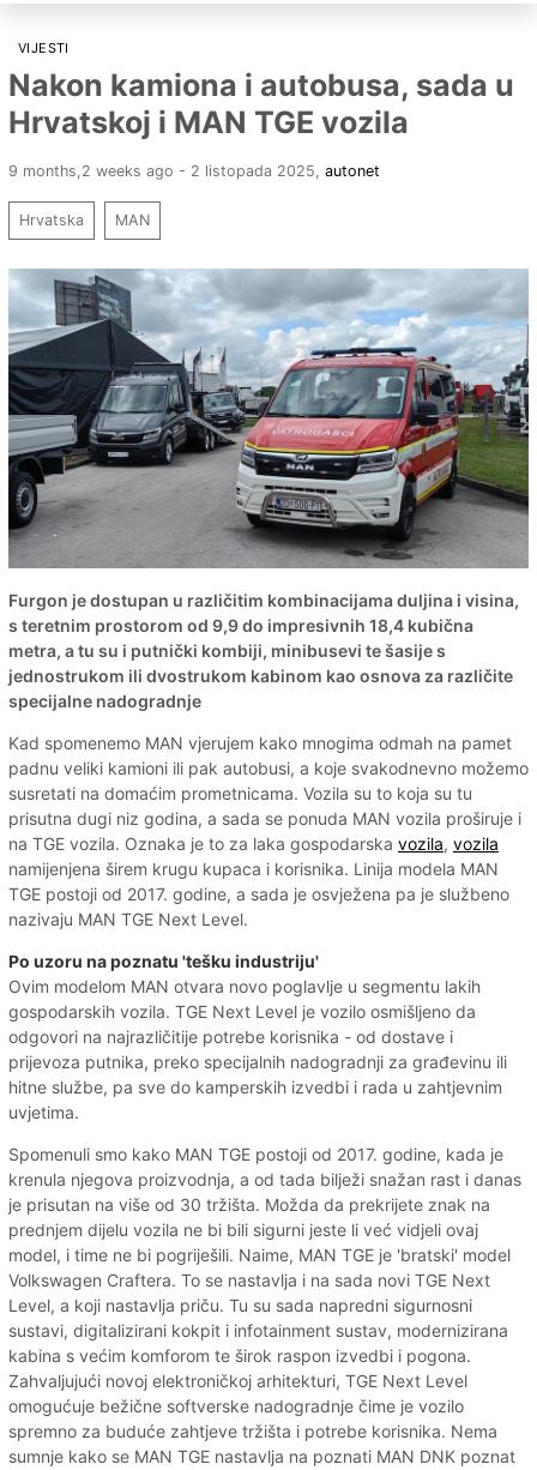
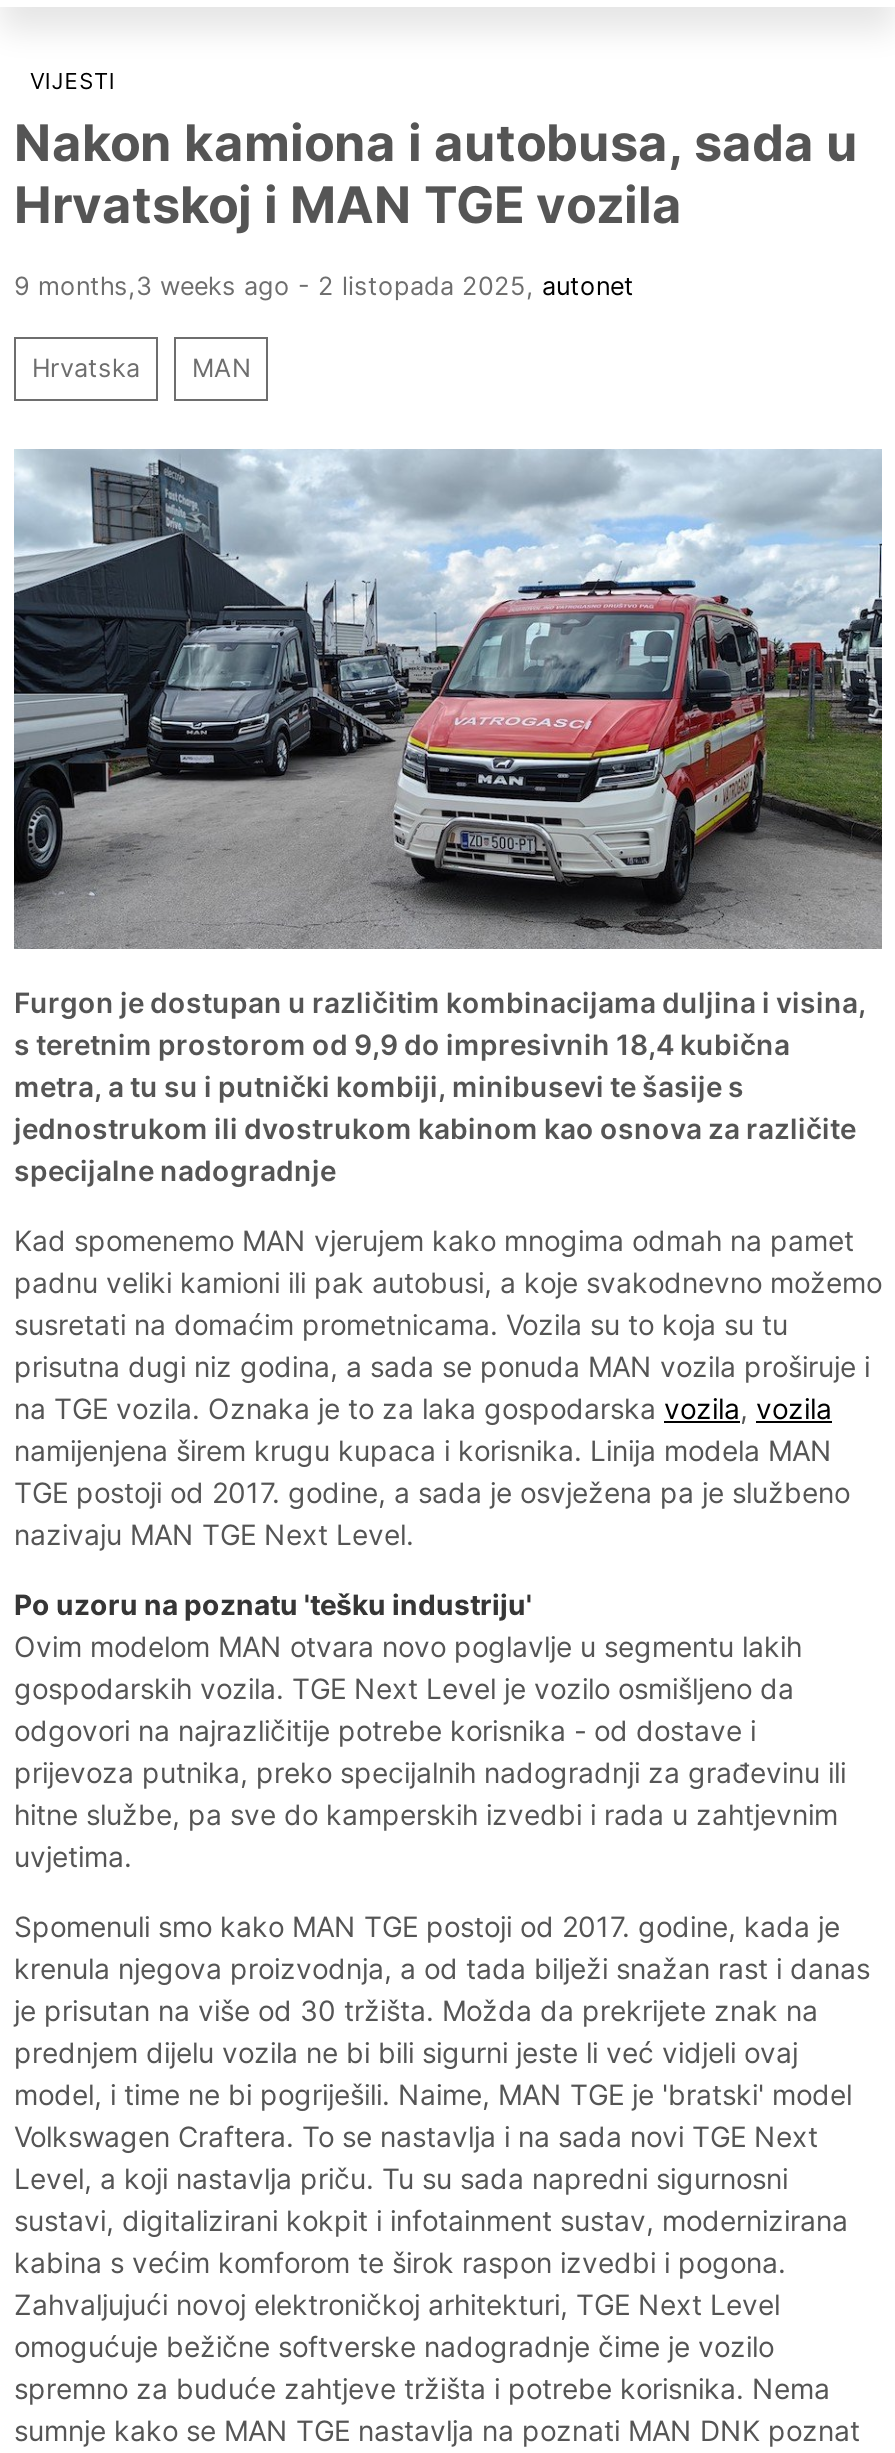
- 9 months,2 weeks ago - 2 listopada 2025, autonet
+ 9 months,3 weeks ago - 2 listopada 2025, autonet
